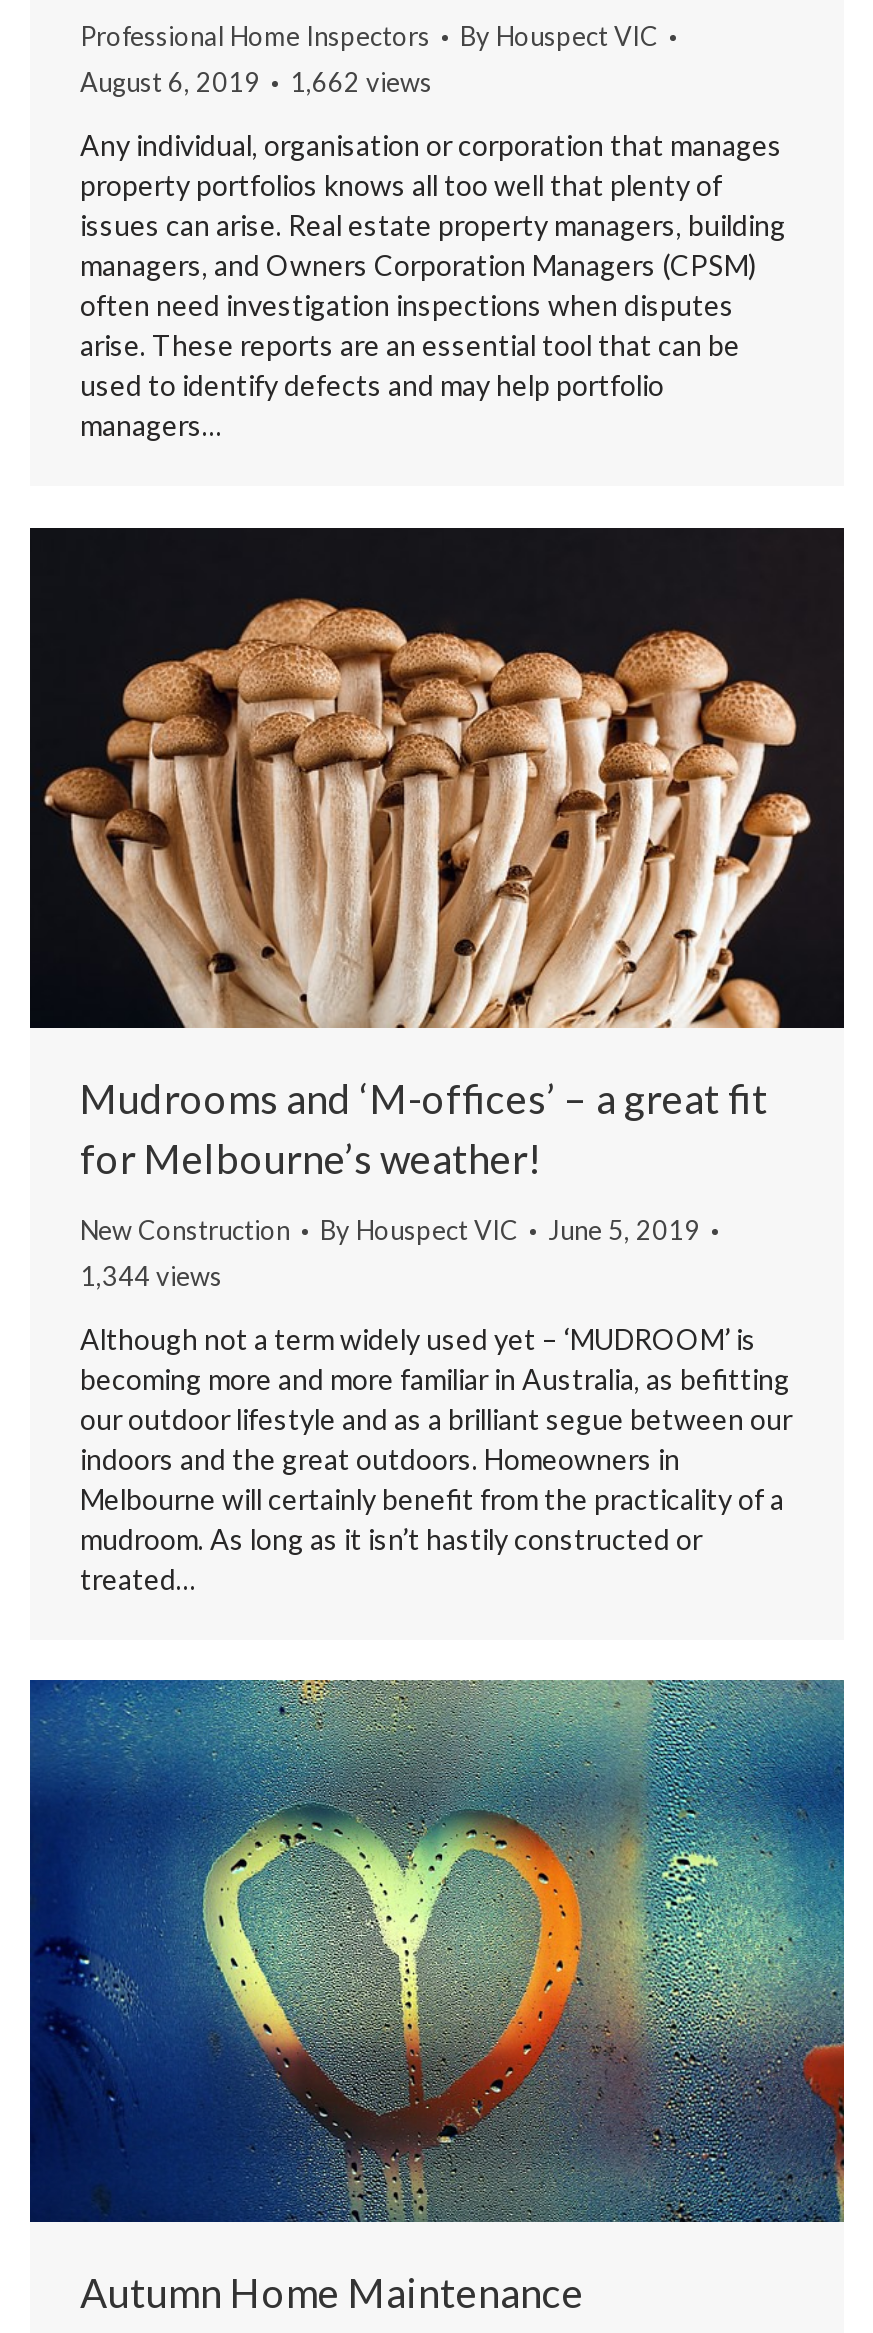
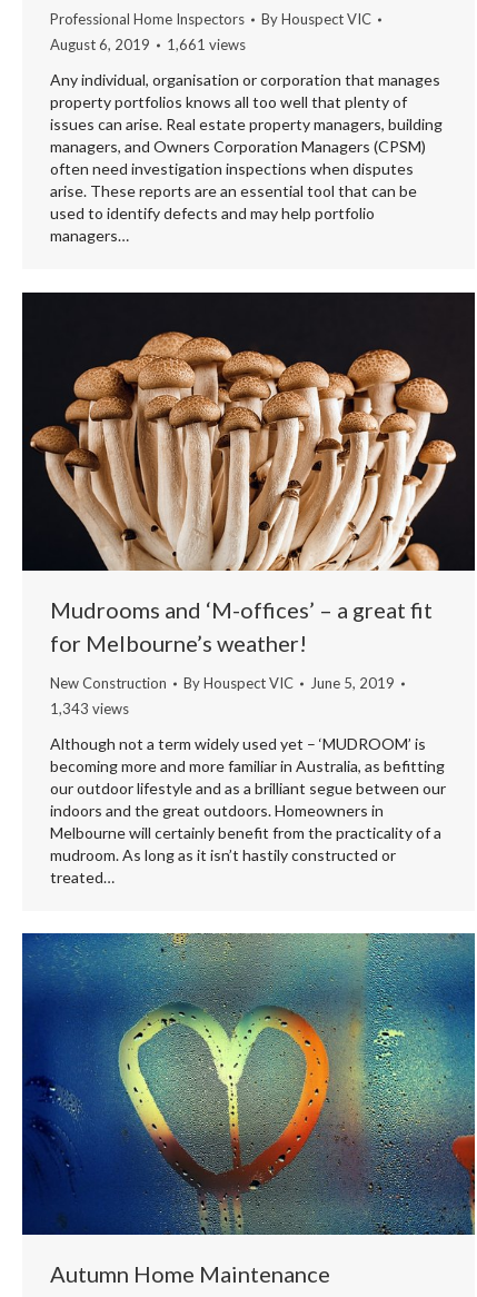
- August 6, 2019 1,662 views
+ August 6, 2019 1,661 views

- 1,344 views
+ 1,343 views
